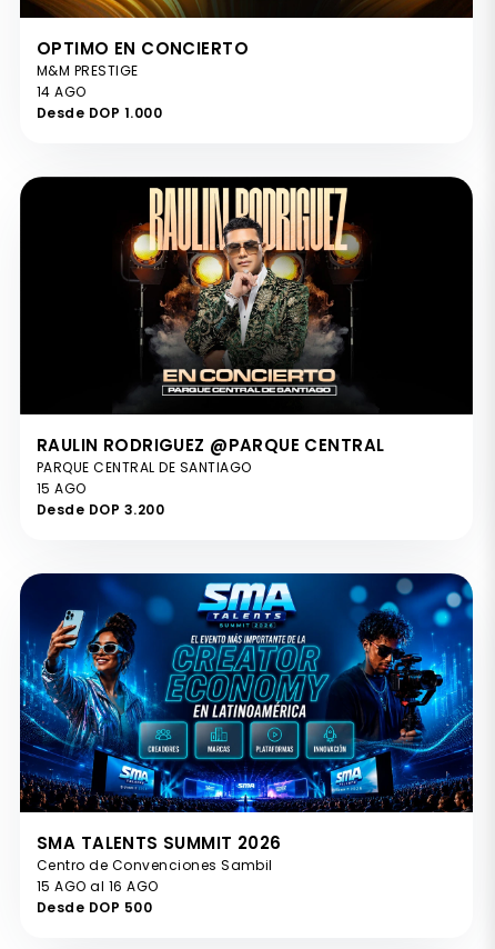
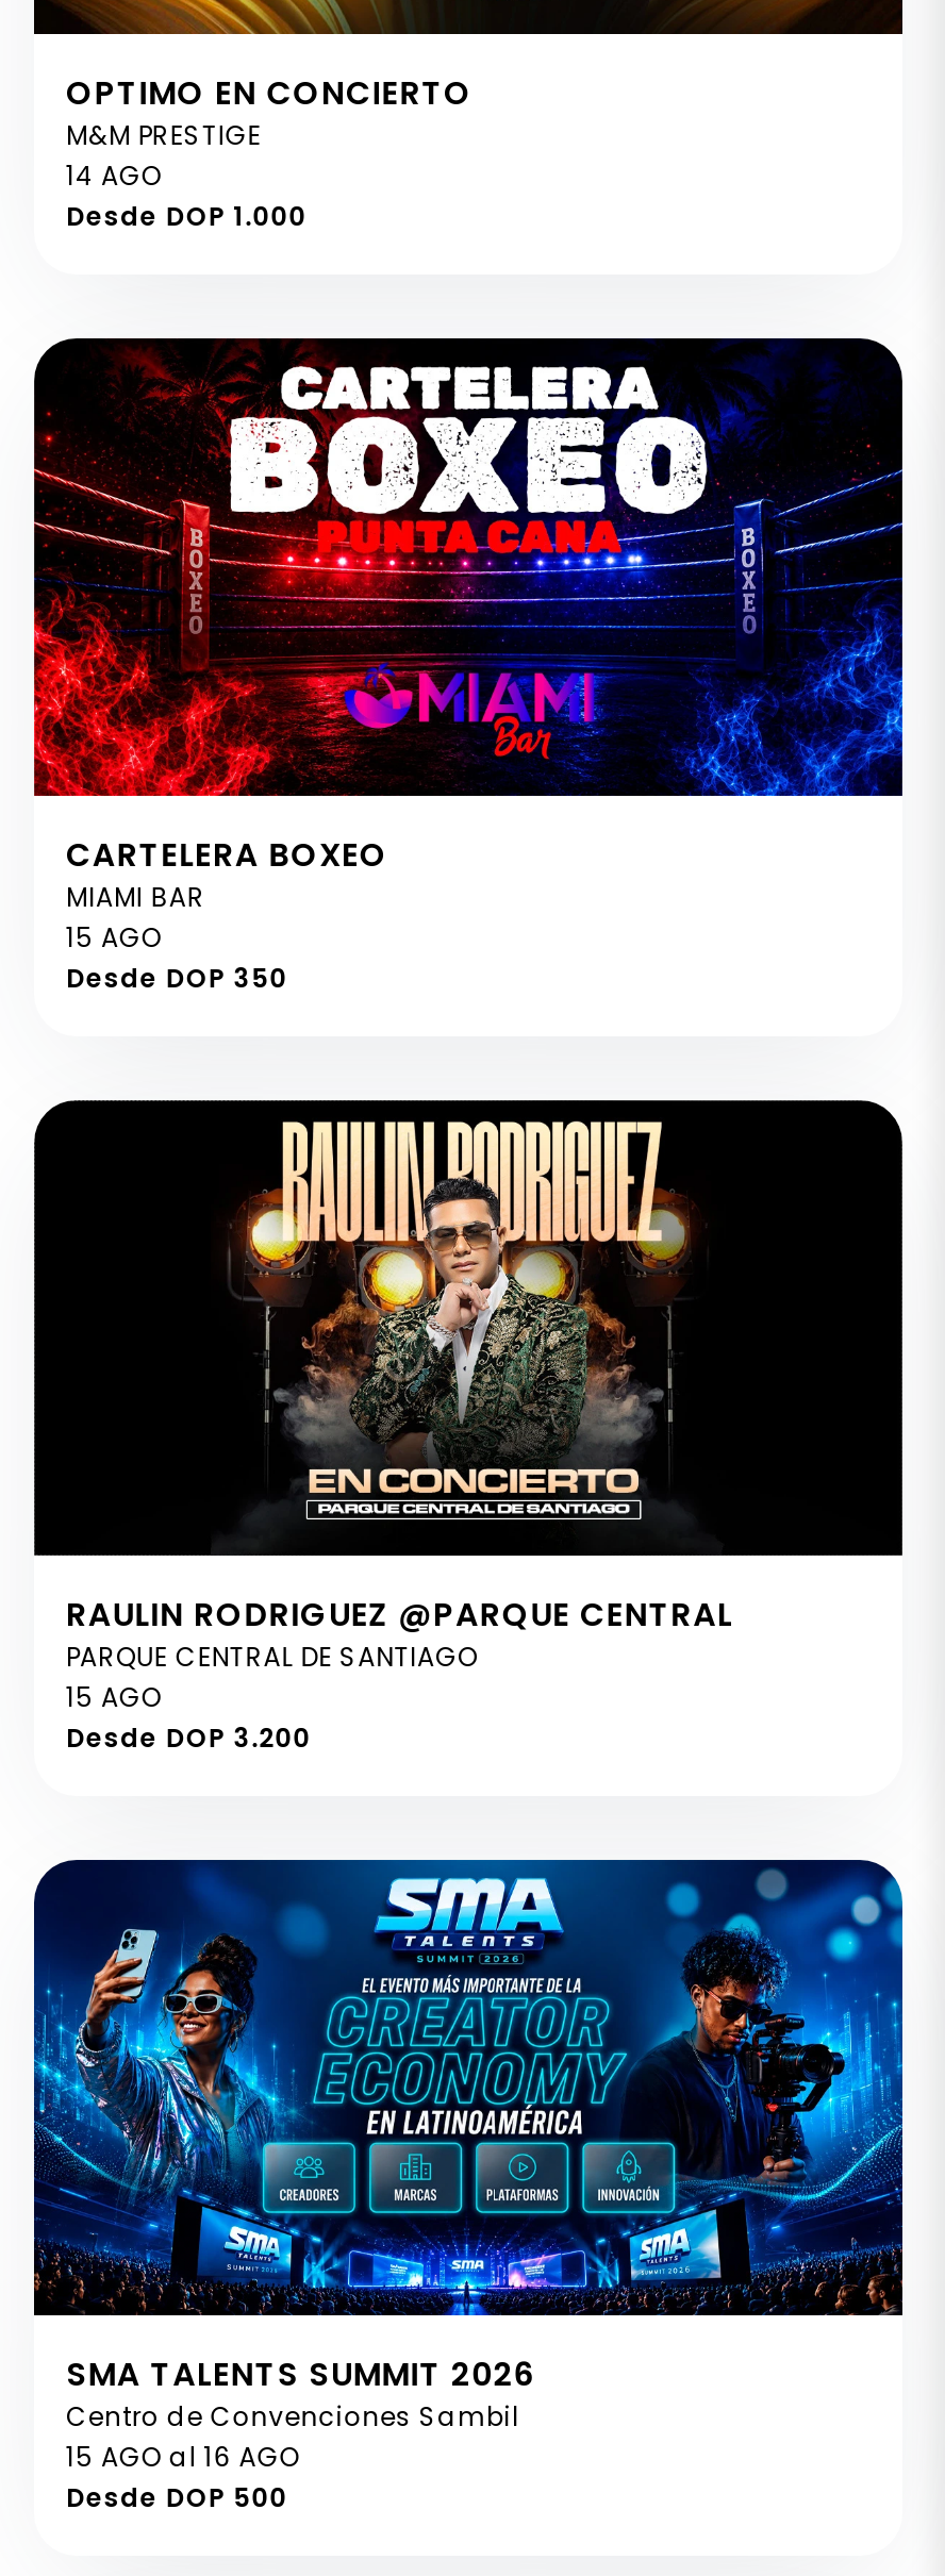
+ [image]
+ CARTELERA BOXEO
+ MIAMI BAR
+ 15 AGO
+ Desde DOP 350
